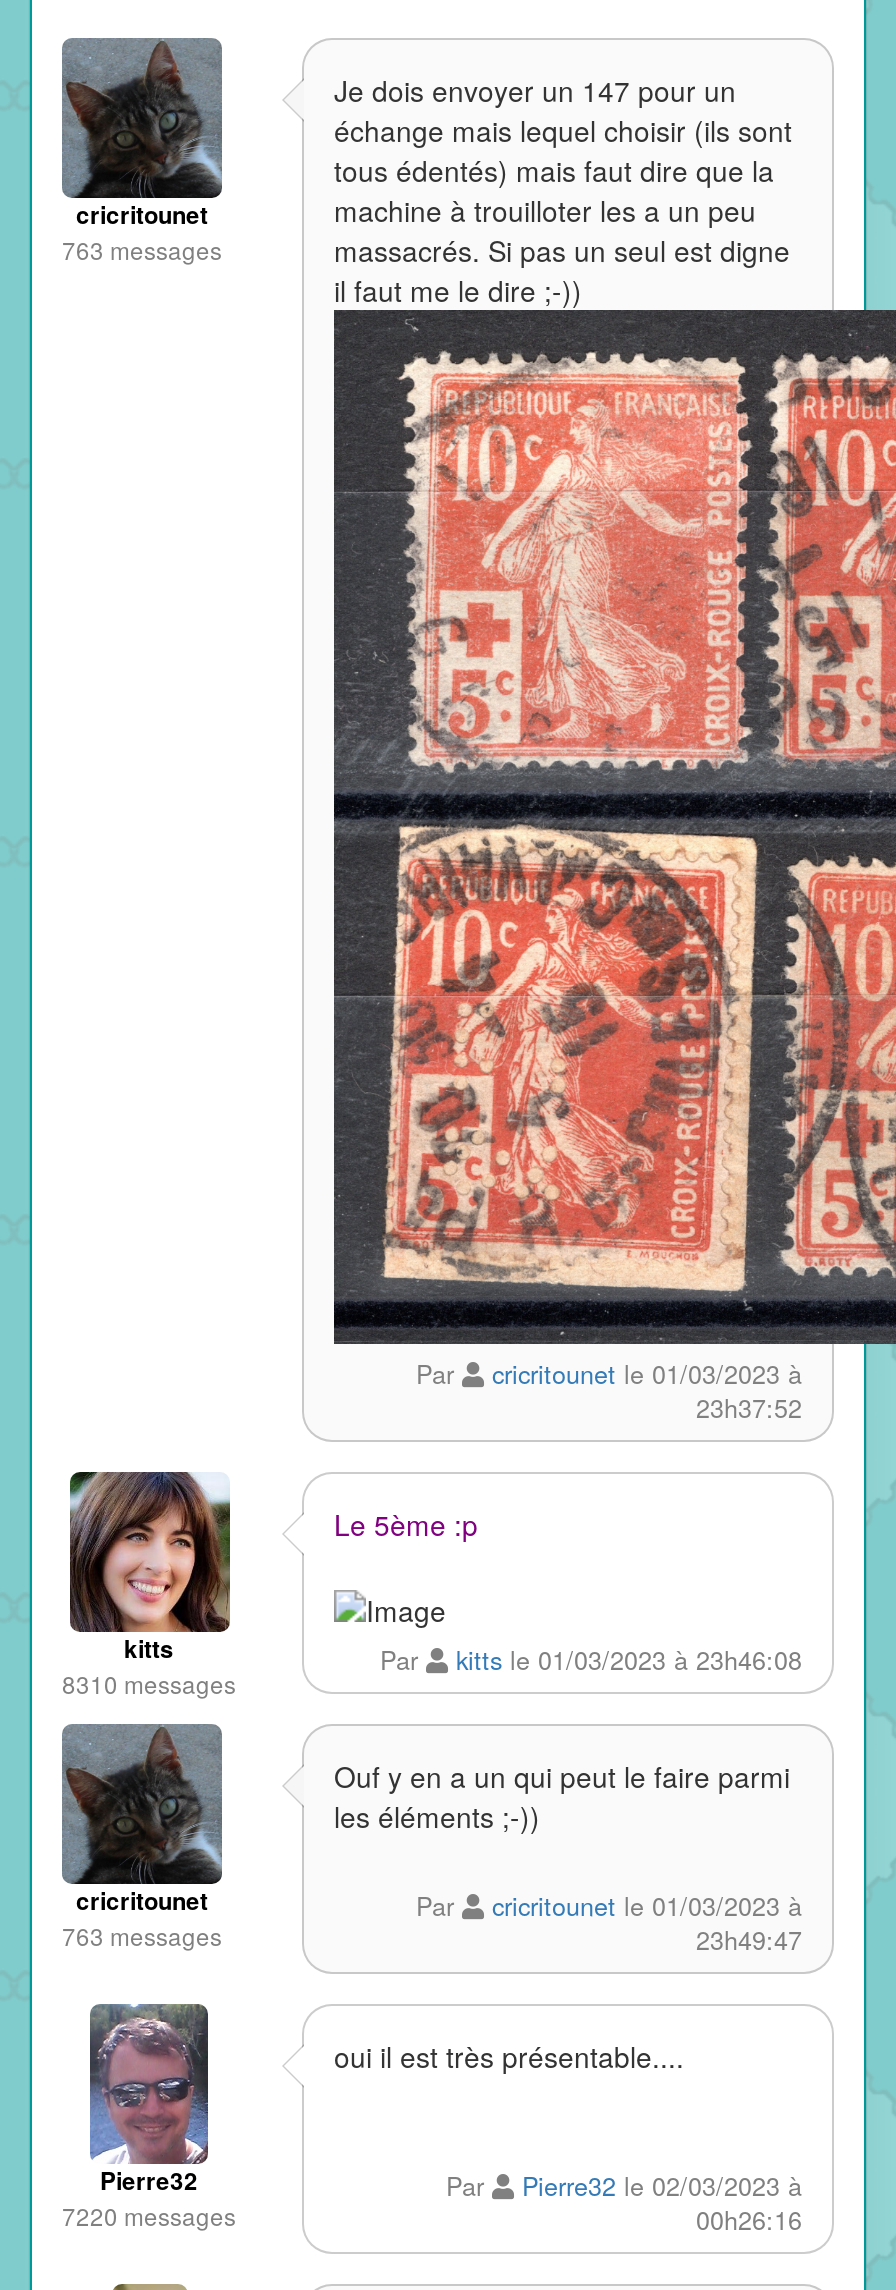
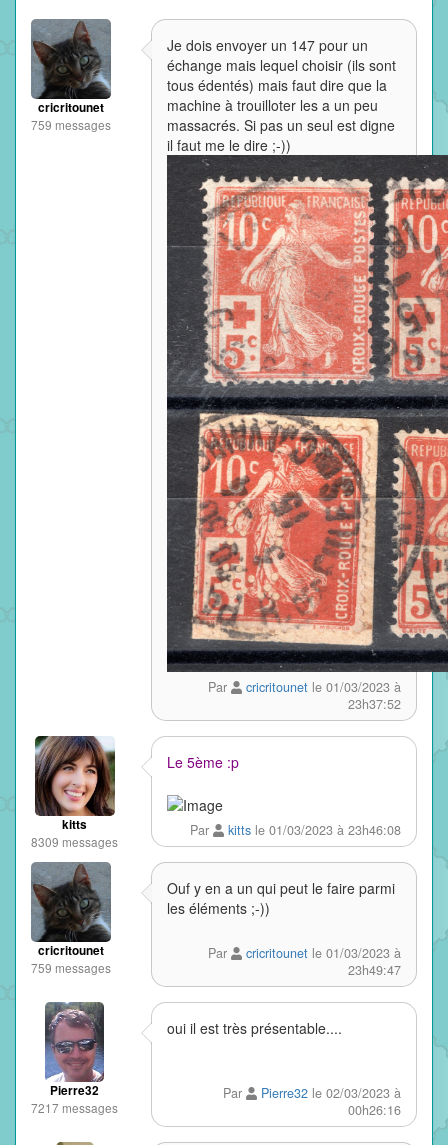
- 763 messages
+ 759 messages

- 8310 messages
+ 8309 messages

- 763 messages
+ 759 messages

- 7220 messages
+ 7217 messages
